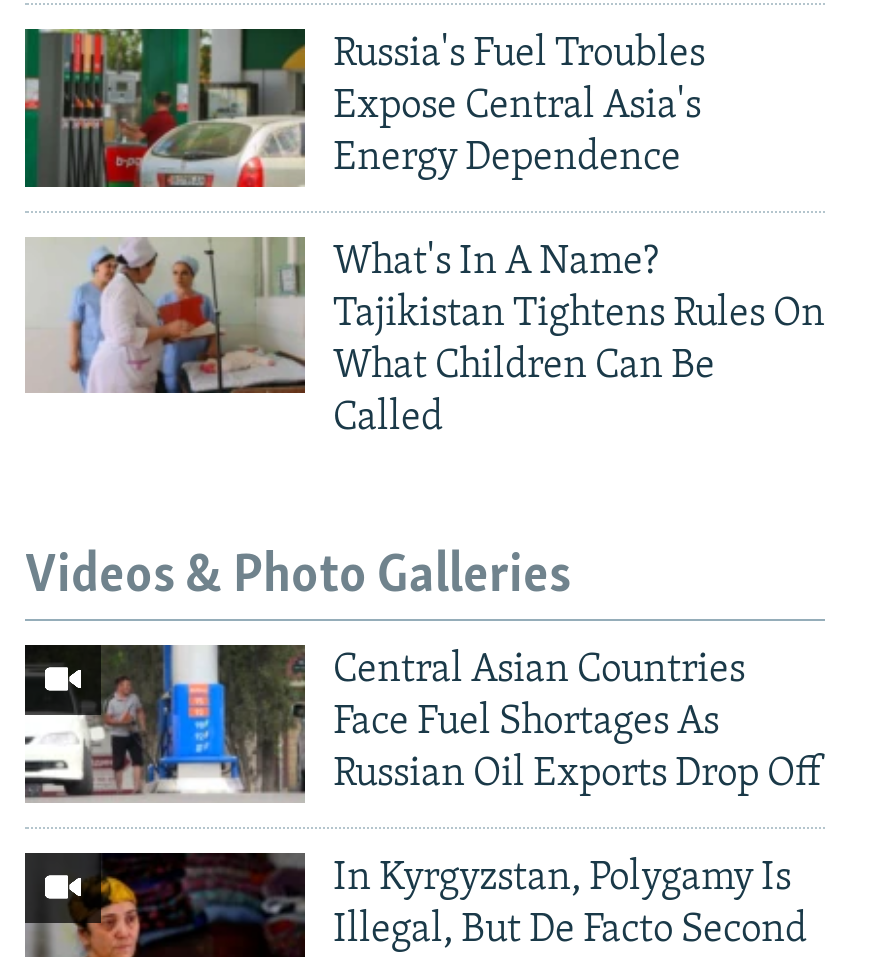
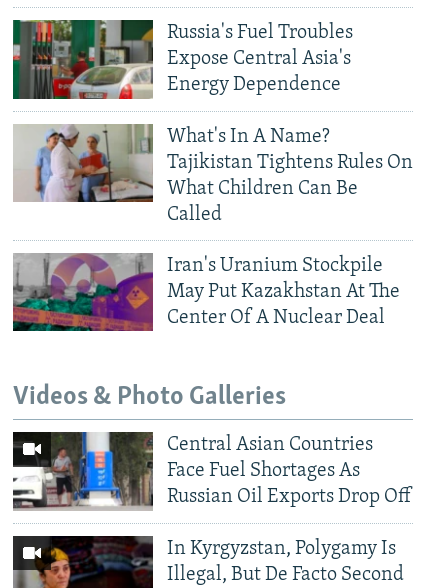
+ [image]
+ Iran's Uranium Stockpile
+ May Put Kazakhstan At The
+ Center Of A Nuclear Deal
